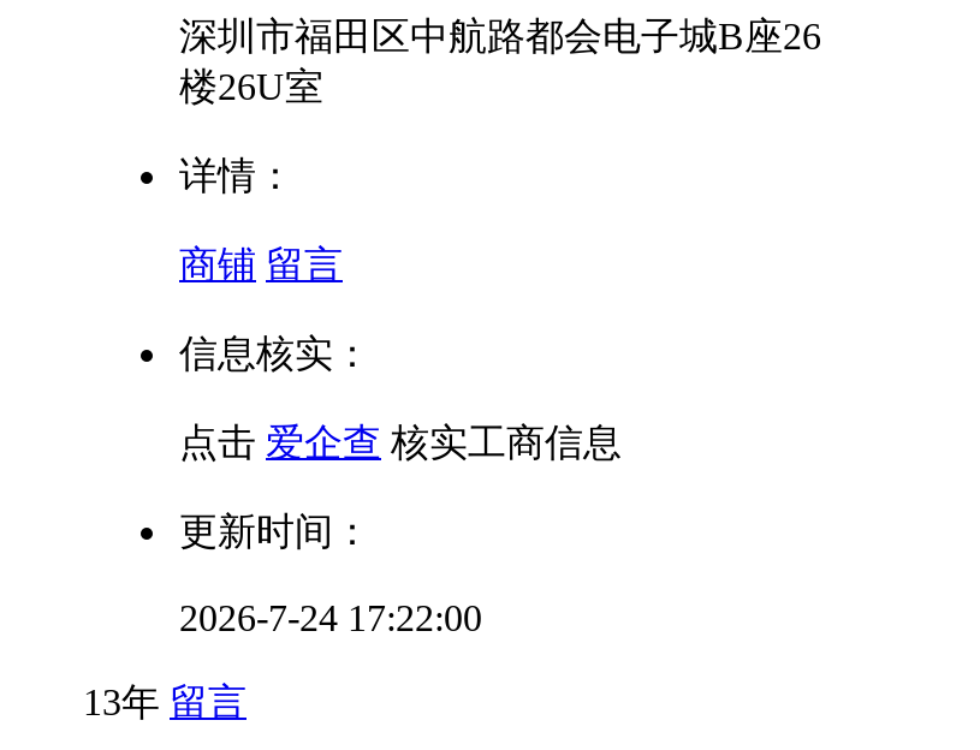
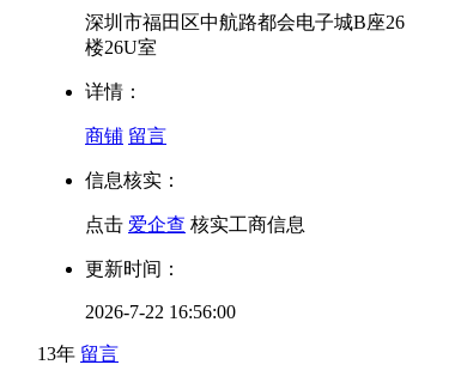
- 2026-7-24 17:22:00
+ 2026-7-22 16:56:00
